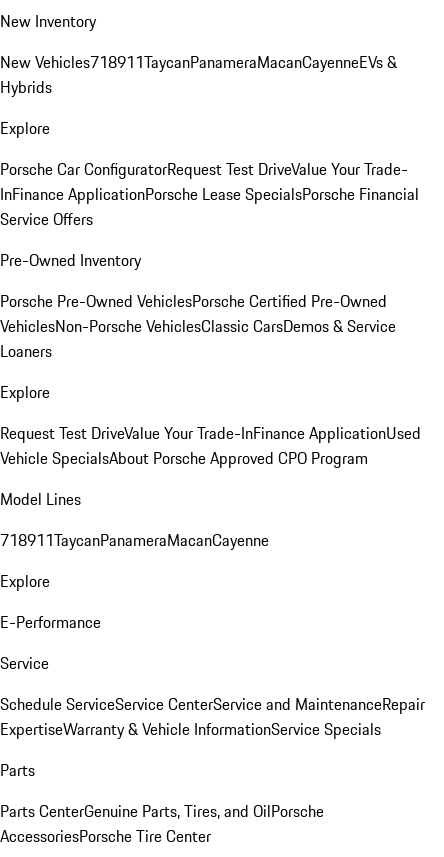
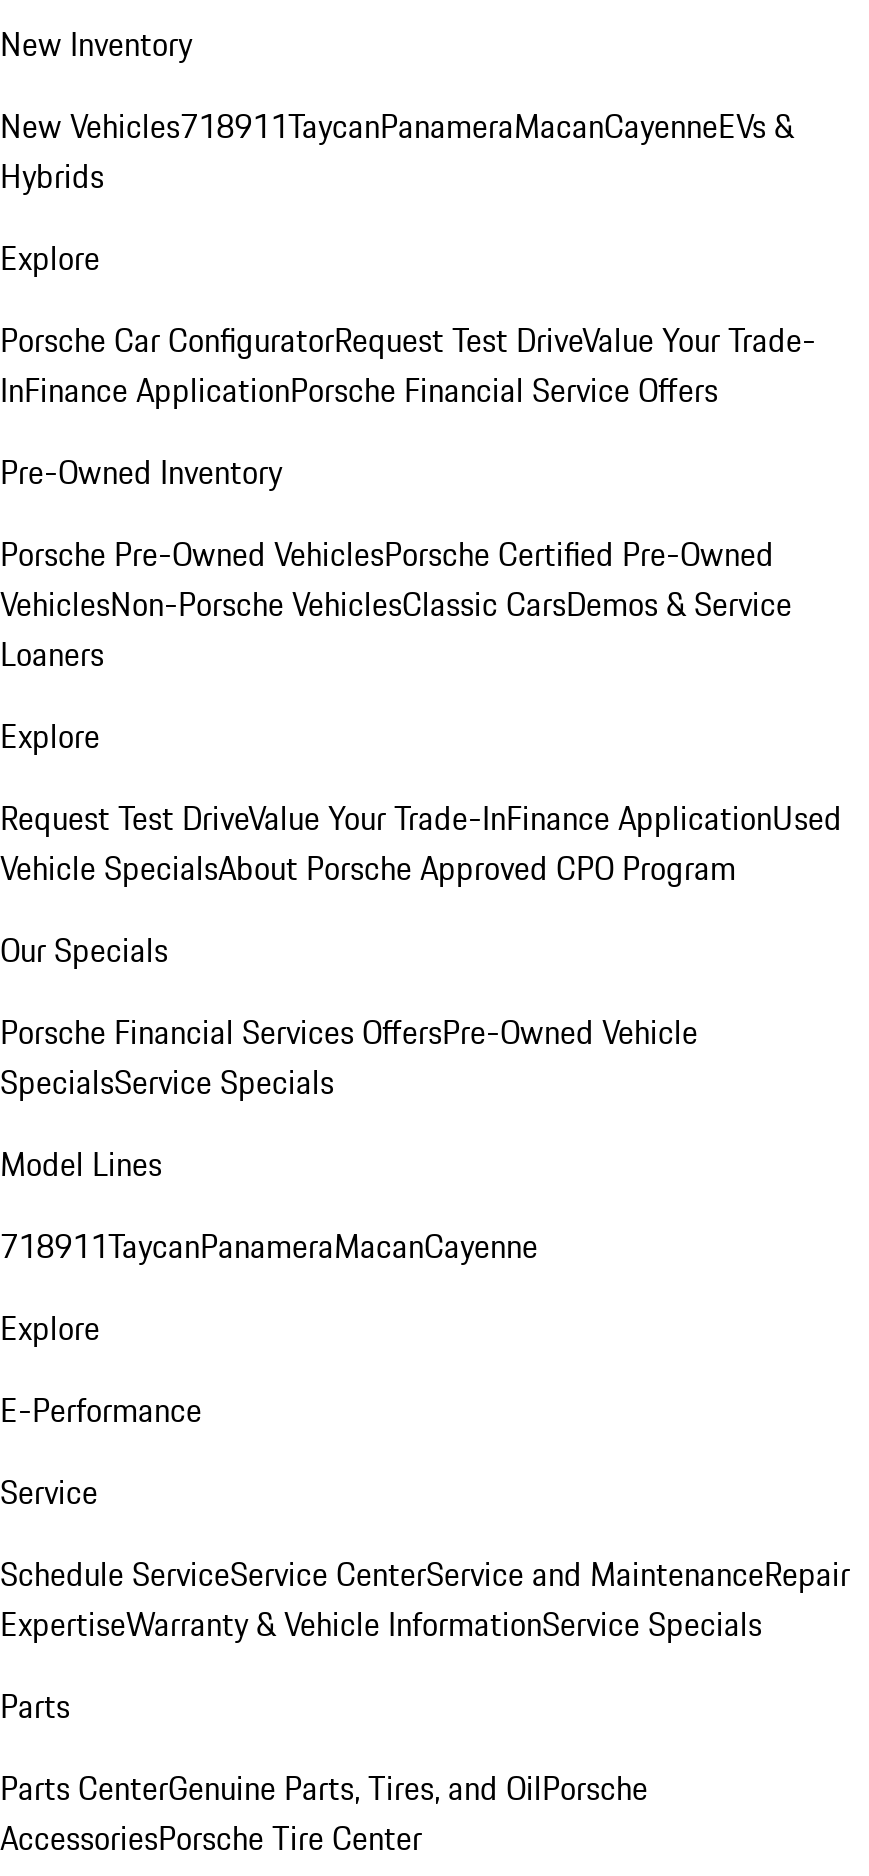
- InFinance ApplicationPorsche Lease SpecialsPorsche Financial
- Service Offers
+ InFinance ApplicationPorsche Financial Service Offers

moved up: Pre-Owned Inventory | Porsche Pre-Owned VehiclesPorsche Certified Pre-Owned | VehiclesNon-Porsche VehiclesClassic CarsDemos & Service | Loaners | Explore | Request Test DriveValue Your Trade-InFinance ApplicationUsed | Vehicle SpecialsAbout Porsche Approved CPO Program

+ Our Specials
+ Porsche Financial Services OffersPre-Owned Vehicle
+ SpecialsService Specials
